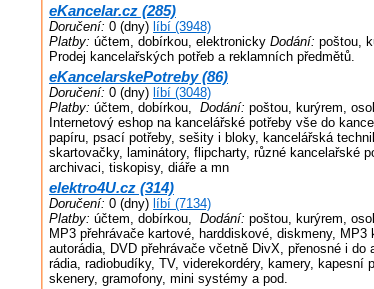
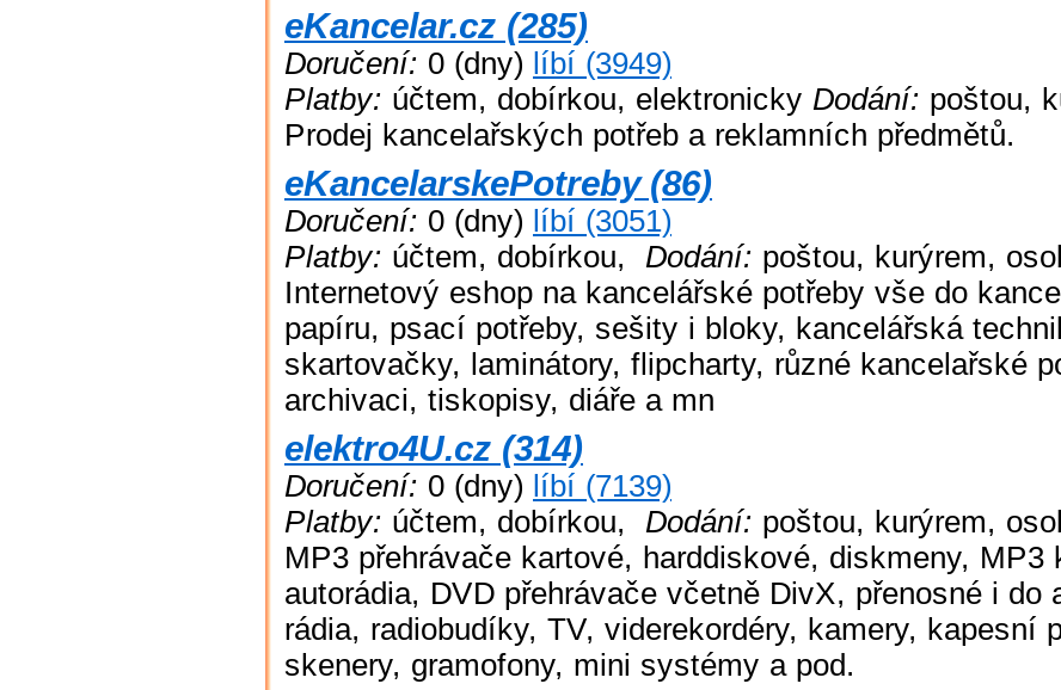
- Doručení: 0 (dny) líbí (3948)
+ Doručení: 0 (dny) líbí (3949)

- Doručení: 0 (dny) líbí (3048)
+ Doručení: 0 (dny) líbí (3051)

- Doručení: 0 (dny) líbí (7134)
+ Doručení: 0 (dny) líbí (7139)
